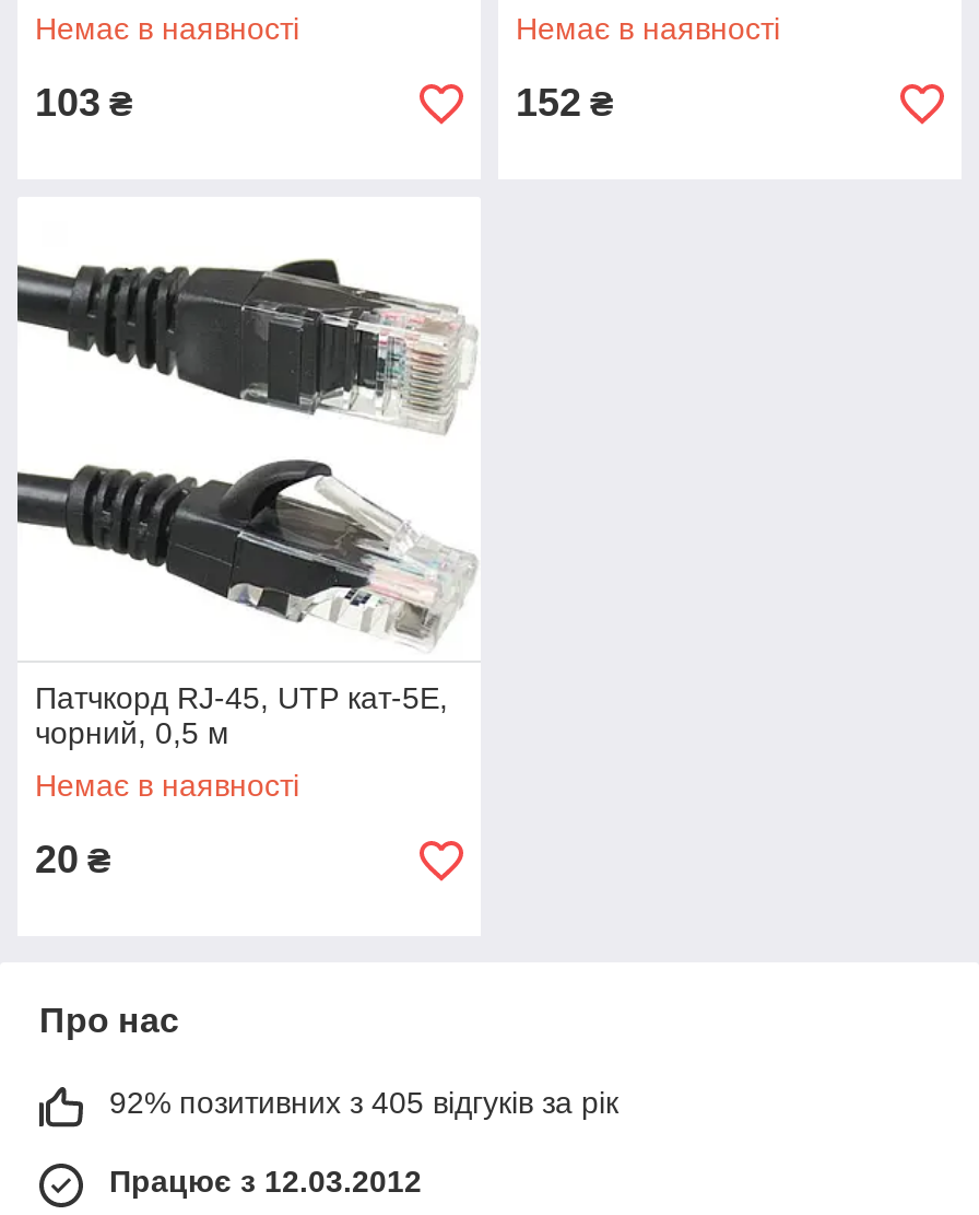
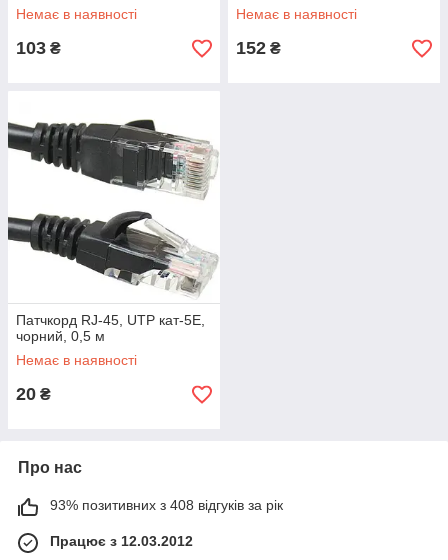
- 92% позитивних з 405 відгуків за рік
+ 93% позитивних з 408 відгуків за рік
